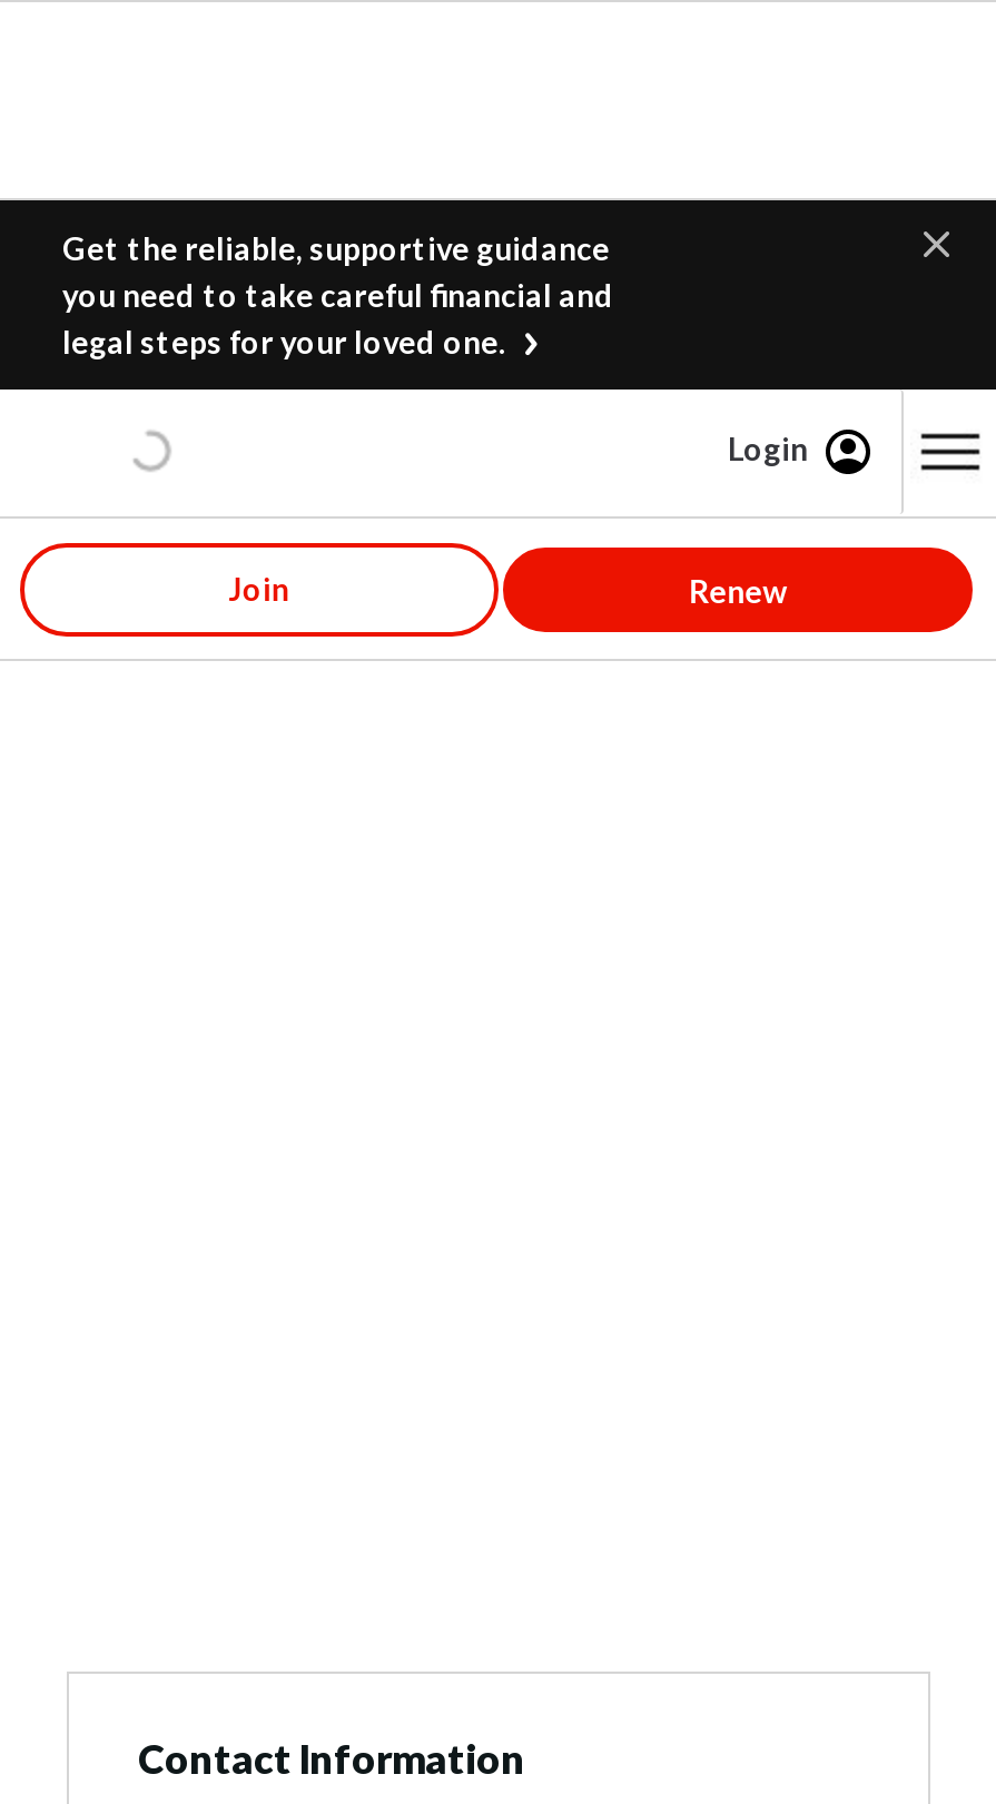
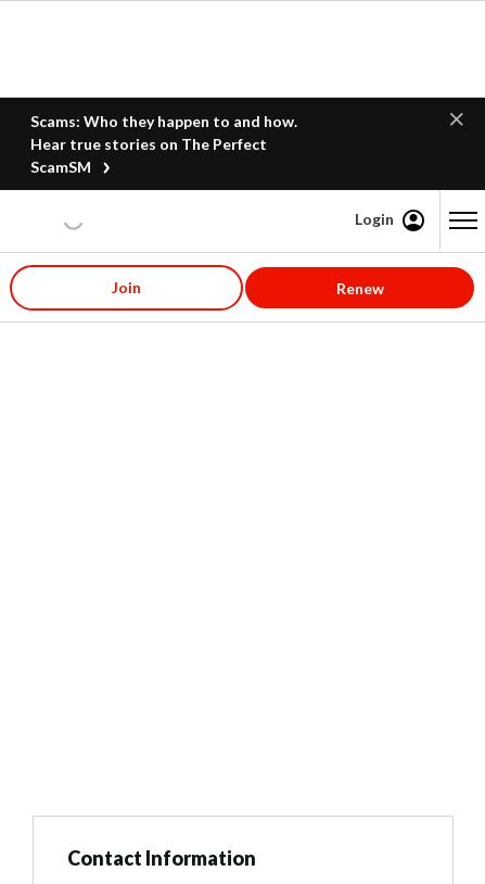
- Get the reliable, supportive guidance
- you need to take careful financial and
- legal steps for your loved one.
+ Scams: Who they happen to and how.
+ Hear true stories on The Perfect
+ ScamSM
